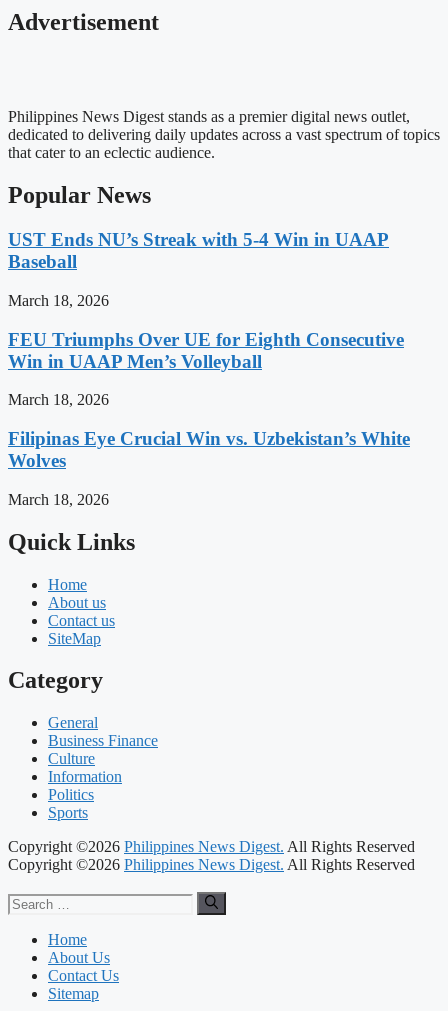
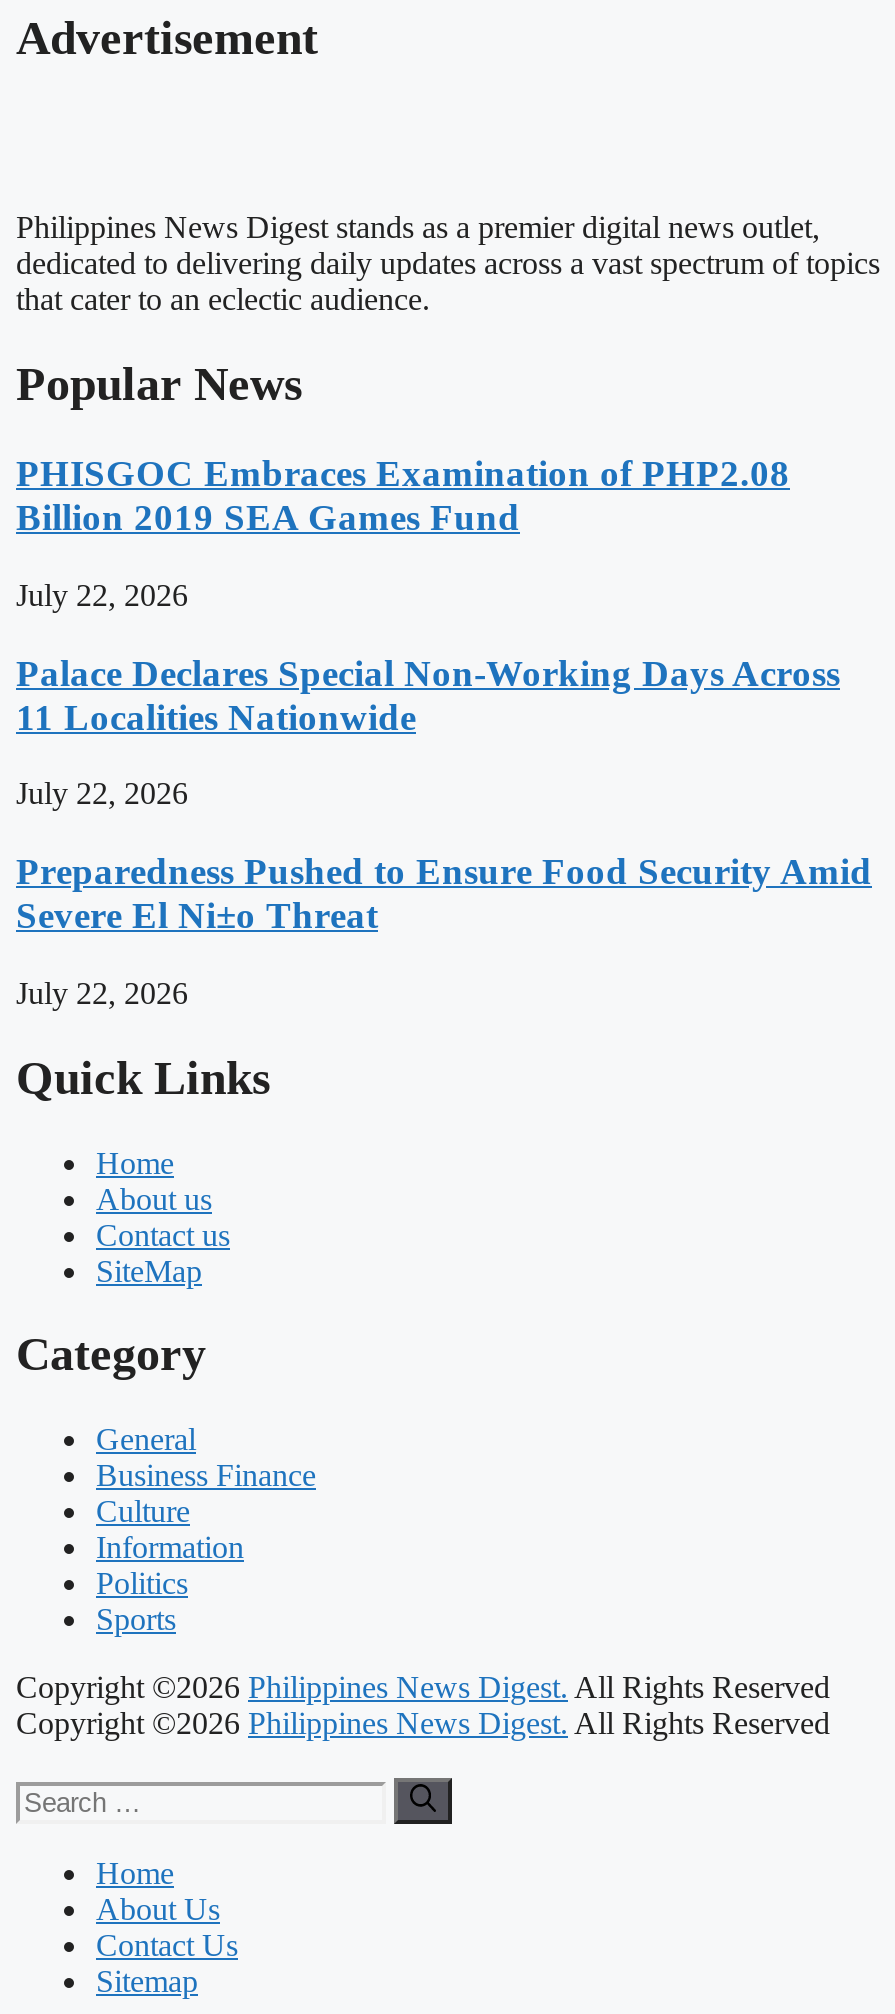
- UST Ends NU’s Streak with 5-4 Win in UAAP
- Baseball
+ PHISGOC Embraces Examination of PHP2.08
+ Billion 2019 SEA Games Fund

- March 18, 2026
+ July 22, 2026

- FEU Triumphs Over UE for Eighth Consecutive
- Win in UAAP Men’s Volleyball
+ Palace Declares Special Non-Working Days Across
+ 11 Localities Nationwide

- March 18, 2026
+ July 22, 2026

- Filipinas Eye Crucial Win vs. Uzbekistan’s White
- Wolves
+ Preparedness Pushed to Ensure Food Security Amid
+ Severe El Ni±o Threat

- March 18, 2026
+ July 22, 2026
